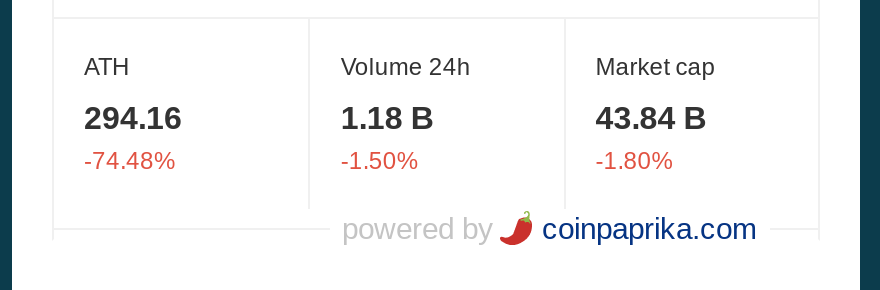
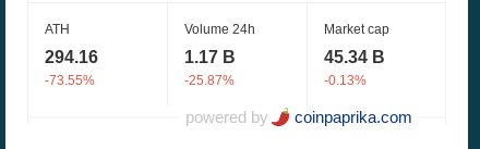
- 1.18 B
+ 1.17 B

- 43.84 B
+ 45.34 B

- -74.48%
+ -73.55%

- -1.50%
+ -25.87%

- -1.80%
+ -0.13%
